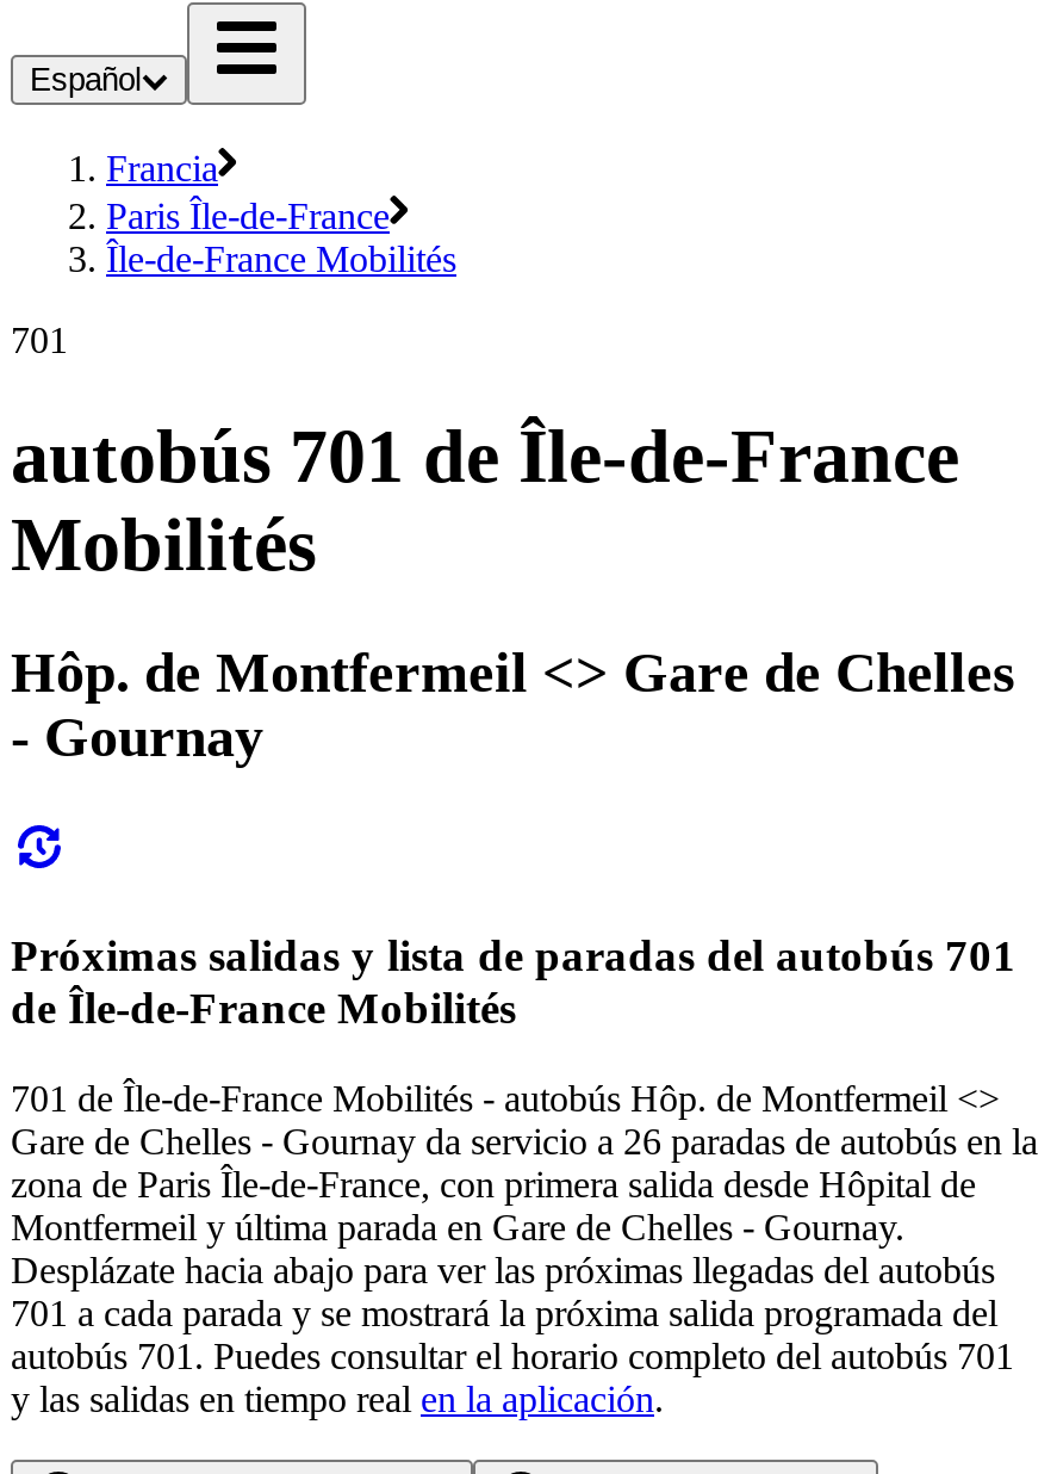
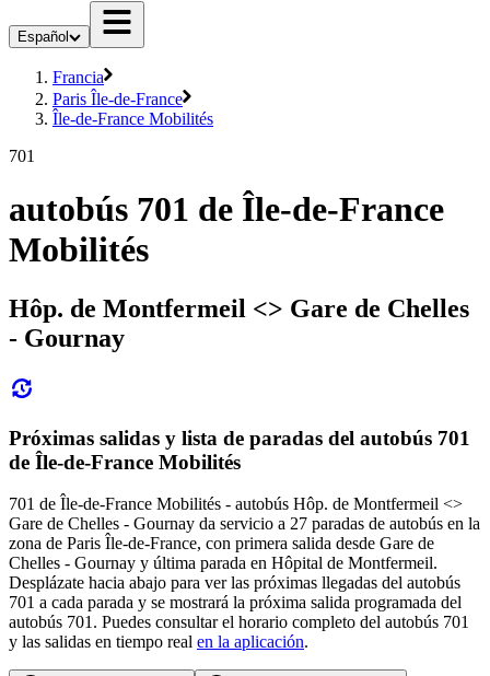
- Gare de Chelles - Gournay da servicio a 26 paradas de autobús en la
- zona de Paris Île-de-France, con primera salida desde Hôpital de
- Montfermeil y última parada en Gare de Chelles - Gournay.
+ Gare de Chelles - Gournay da servicio a 27 paradas de autobús en la
+ zona de Paris Île-de-France, con primera salida desde Gare de
+ Chelles - Gournay y última parada en Hôpital de Montfermeil.
